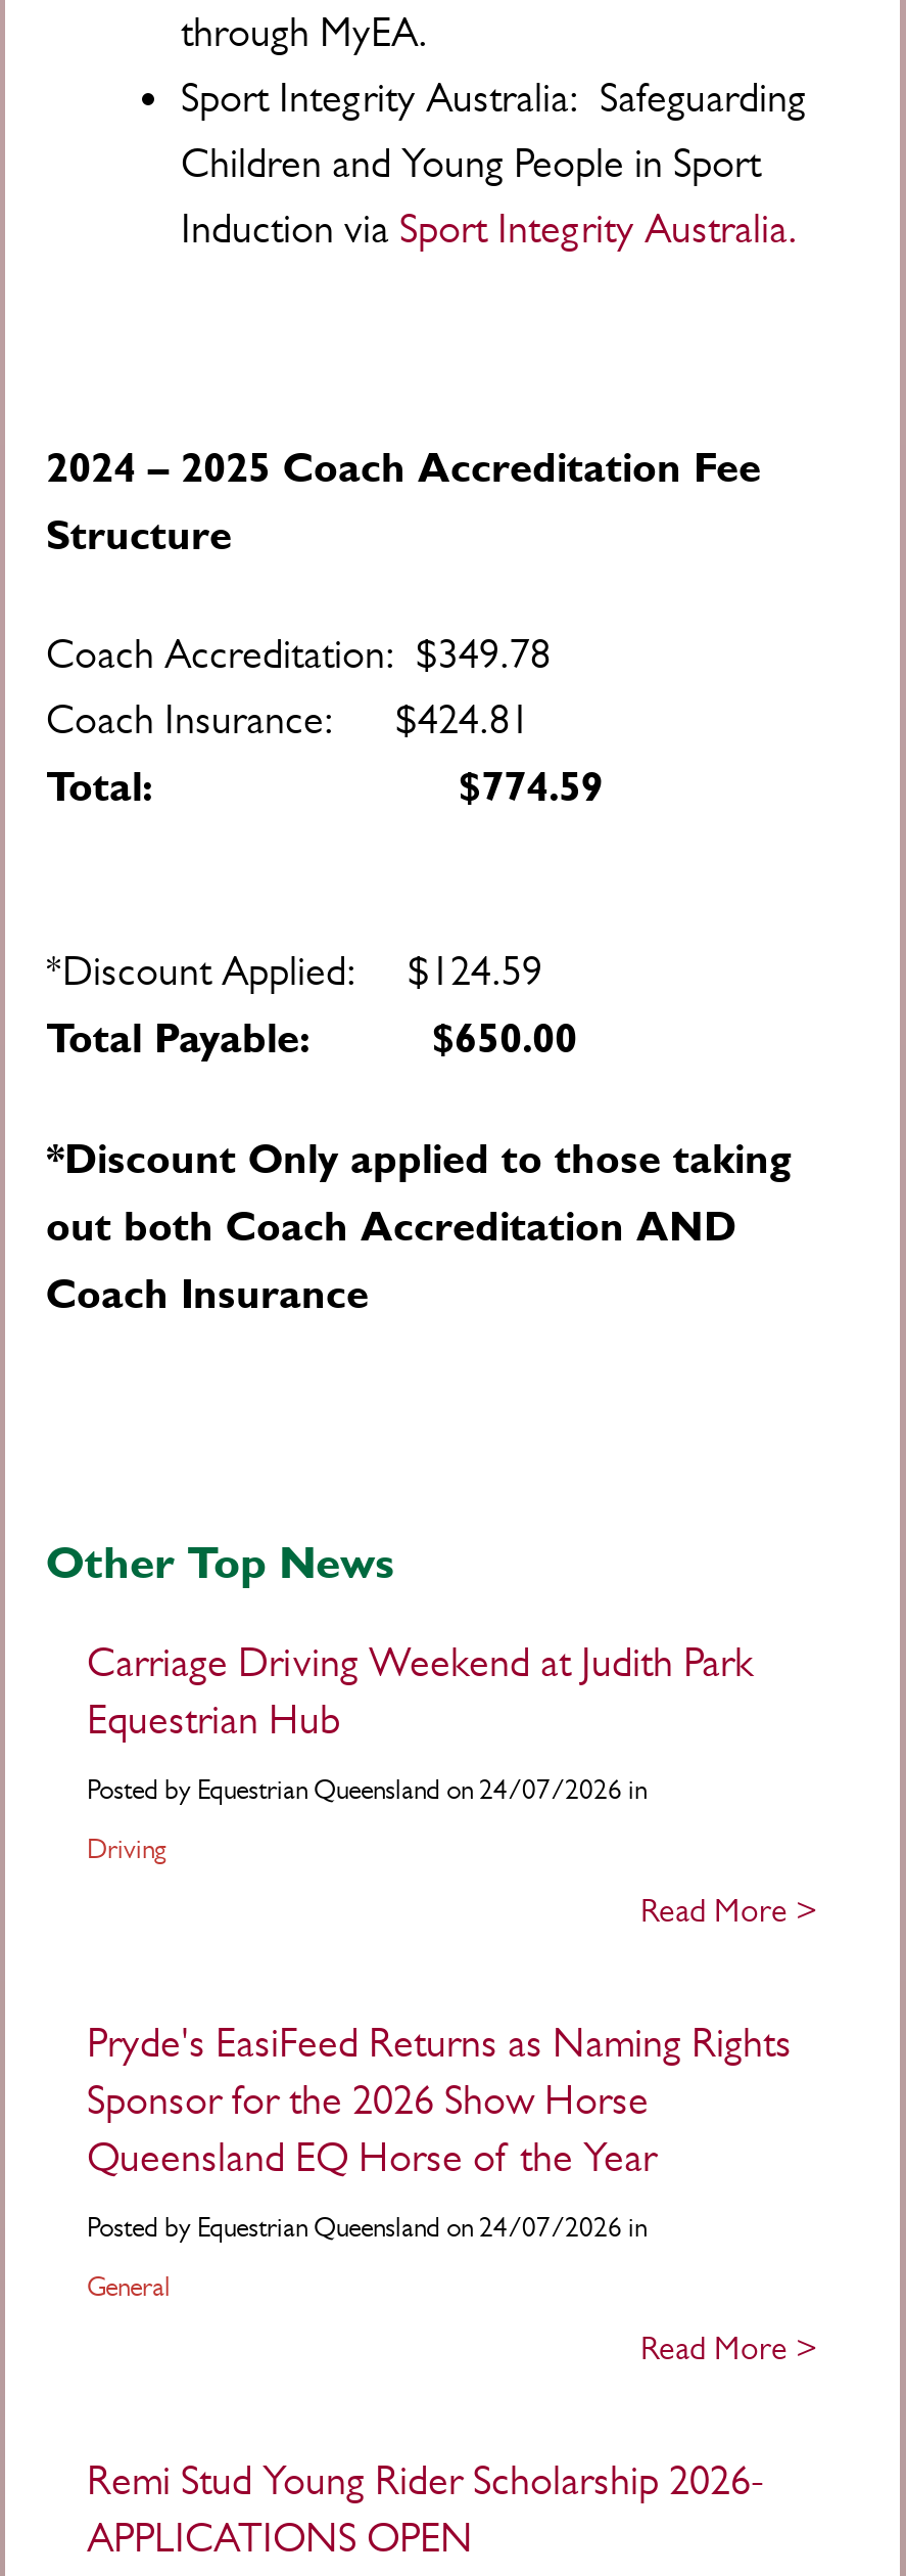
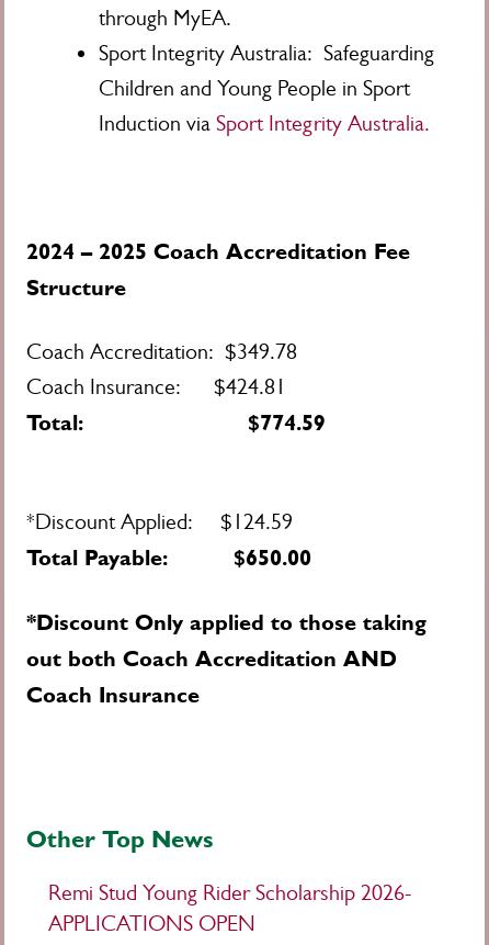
- Carriage Driving Weekend at Judith Park
- Equestrian Hub
- Posted by Equestrian Queensland on 24/07/2026 in
- Driving
- Read More >
- Pryde's EasiFeed Returns as Naming Rights
- Sponsor for the 2026 Show Horse
- Queensland EQ Horse of the Year
- Posted by Equestrian Queensland on 24/07/2026 in
- General
- Read More >
